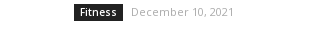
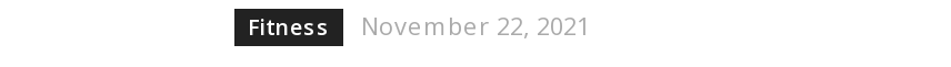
- Fitness December 10, 2021
+ Fitness November 22, 2021
